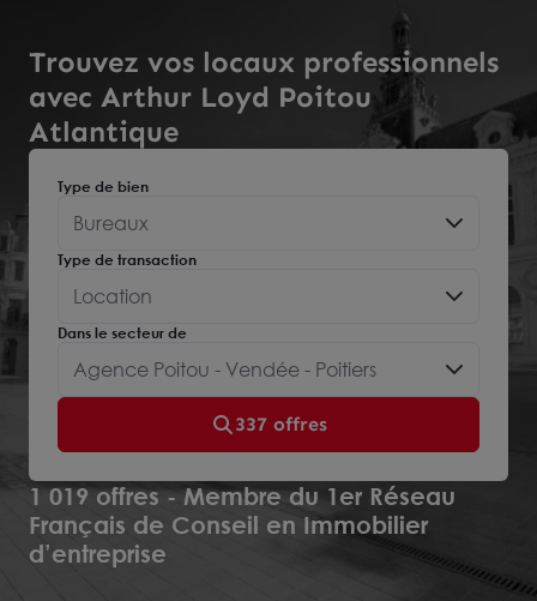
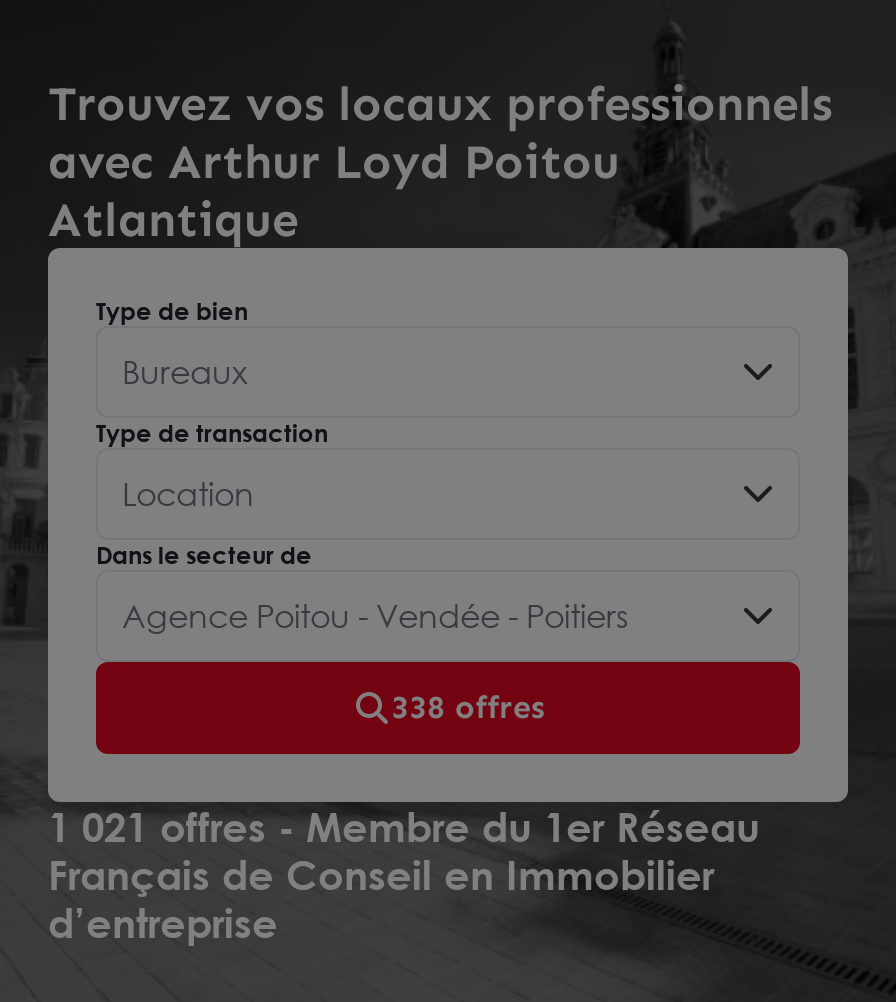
- 337 offres
+ 338 offres

- 1 019 offres - Membre du 1er Réseau
+ 1 021 offres - Membre du 1er Réseau
